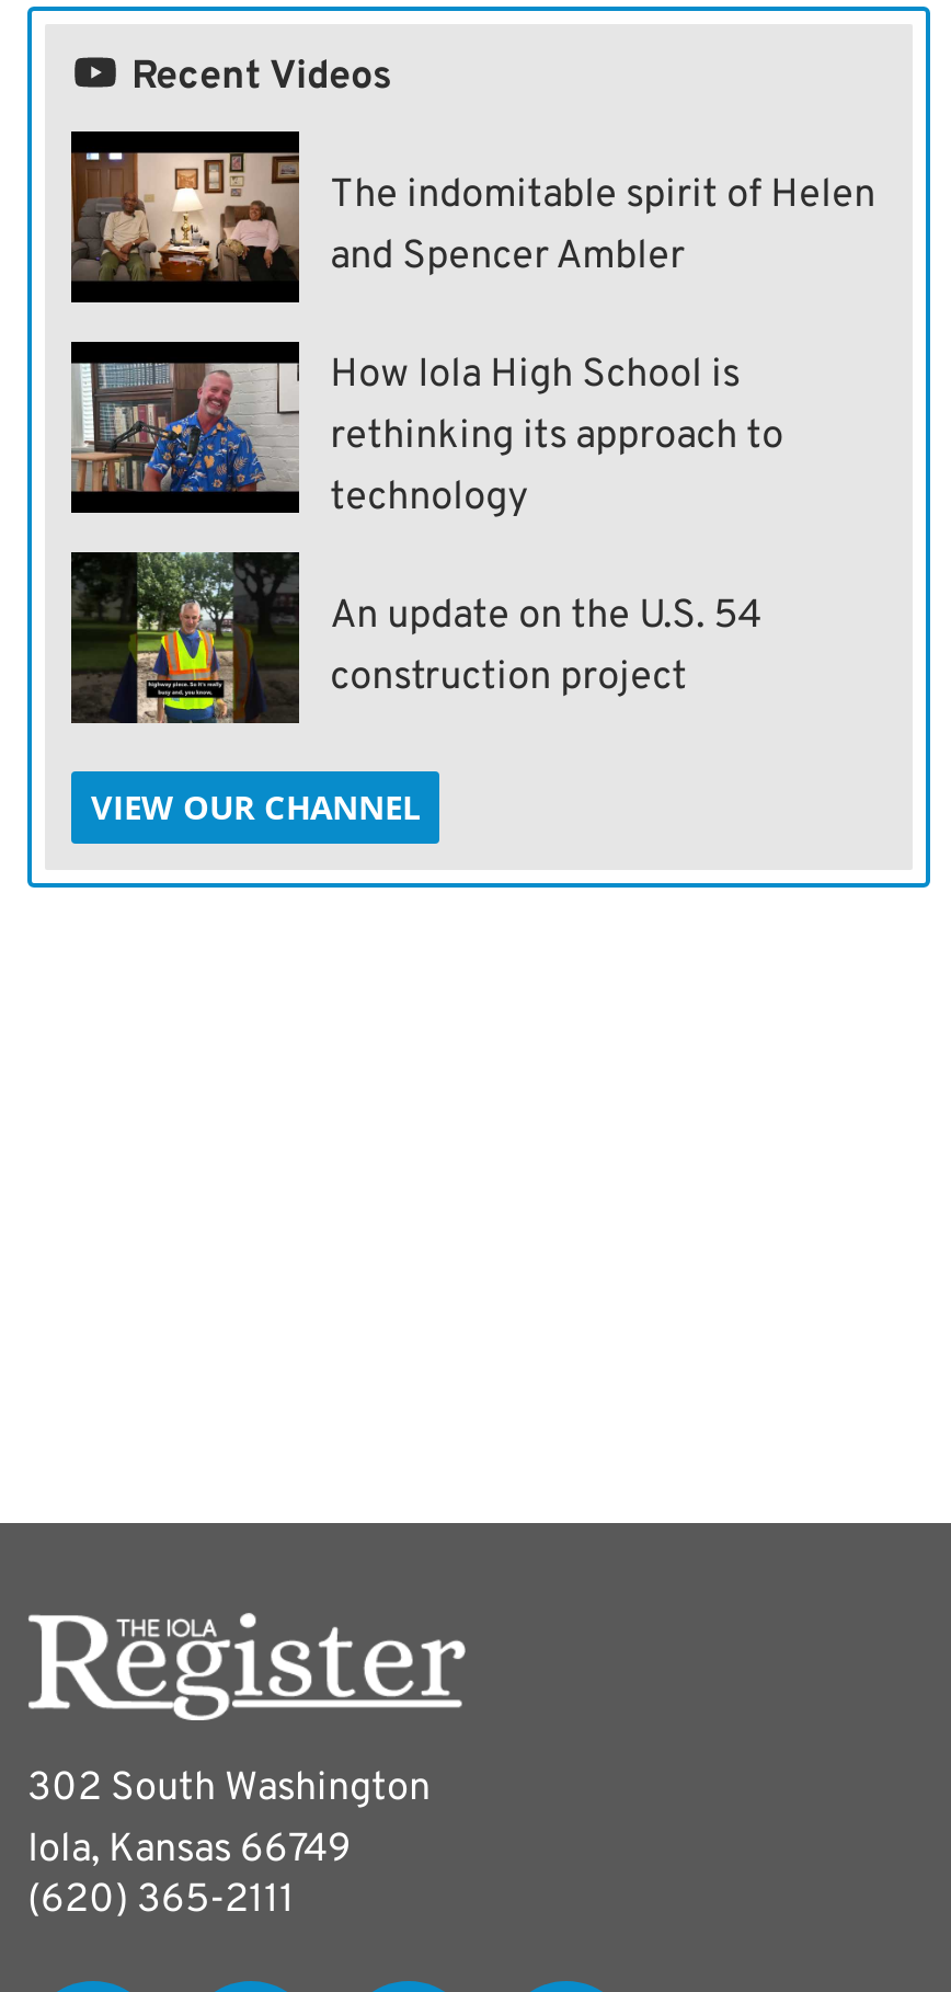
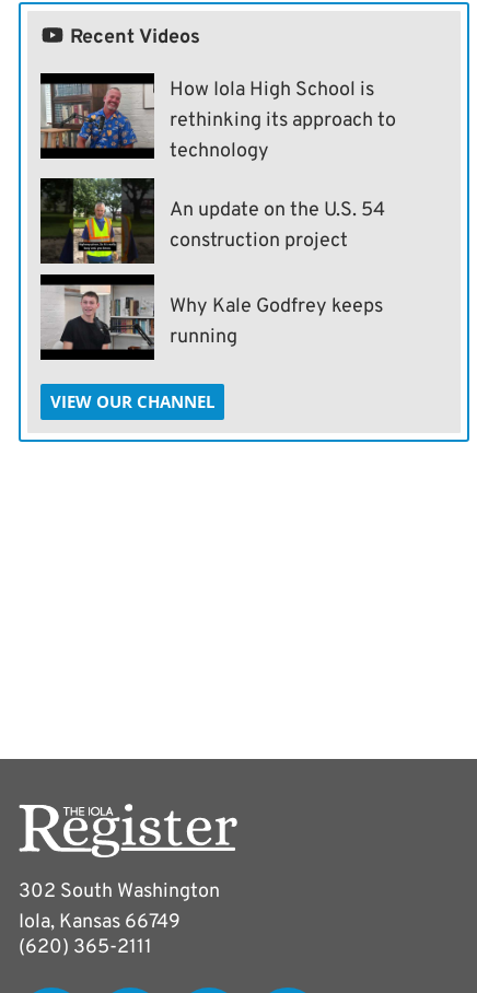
- [image]
- The indomitable spirit of Helen
- and Spencer Ambler

moved up: [image] | How Iola High School is | rethinking its approach to | technology | An update on the U.S. 54 | construction project

+ [image]
+ Why Kale Godfrey keeps
+ running
